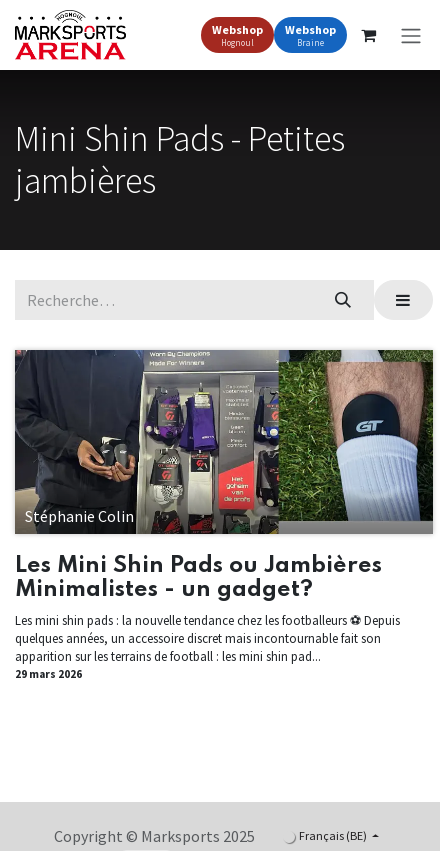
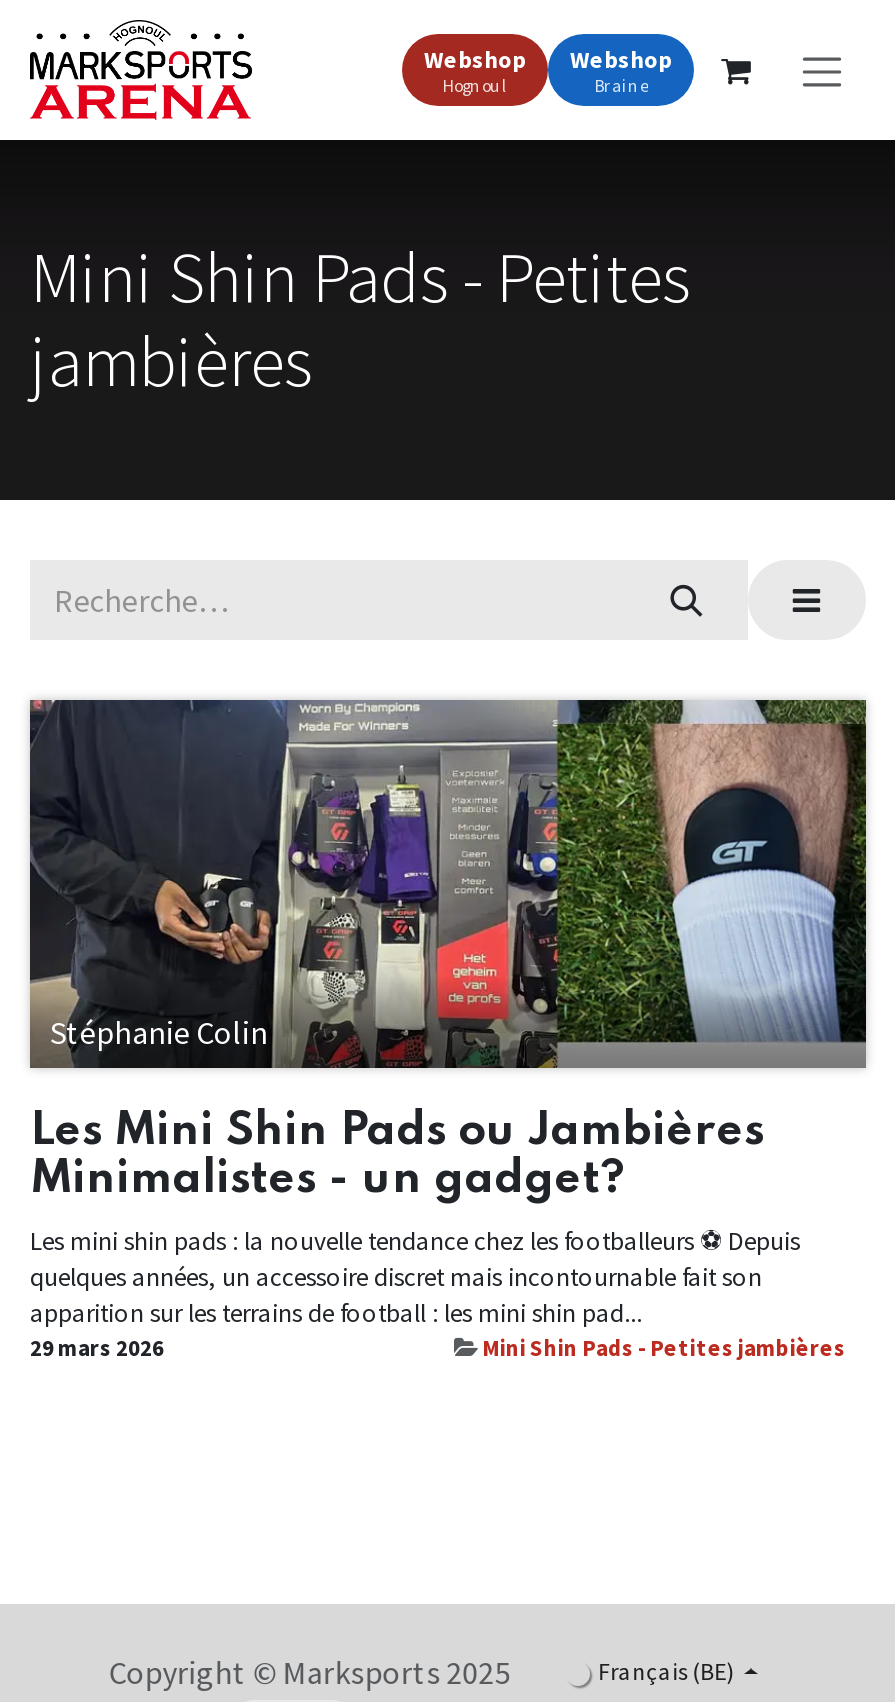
+ Mini Shin Pads - Petites jambières
